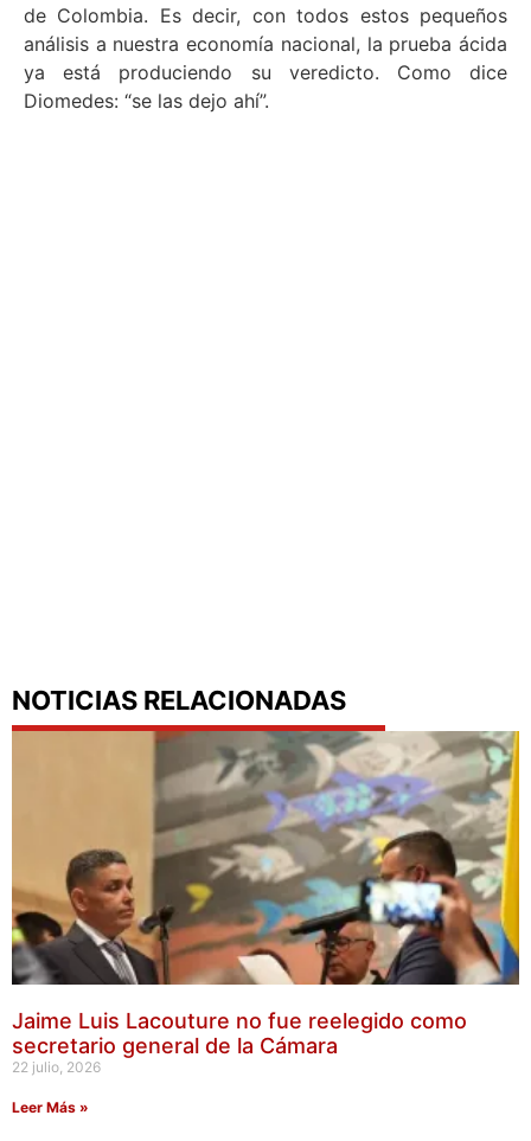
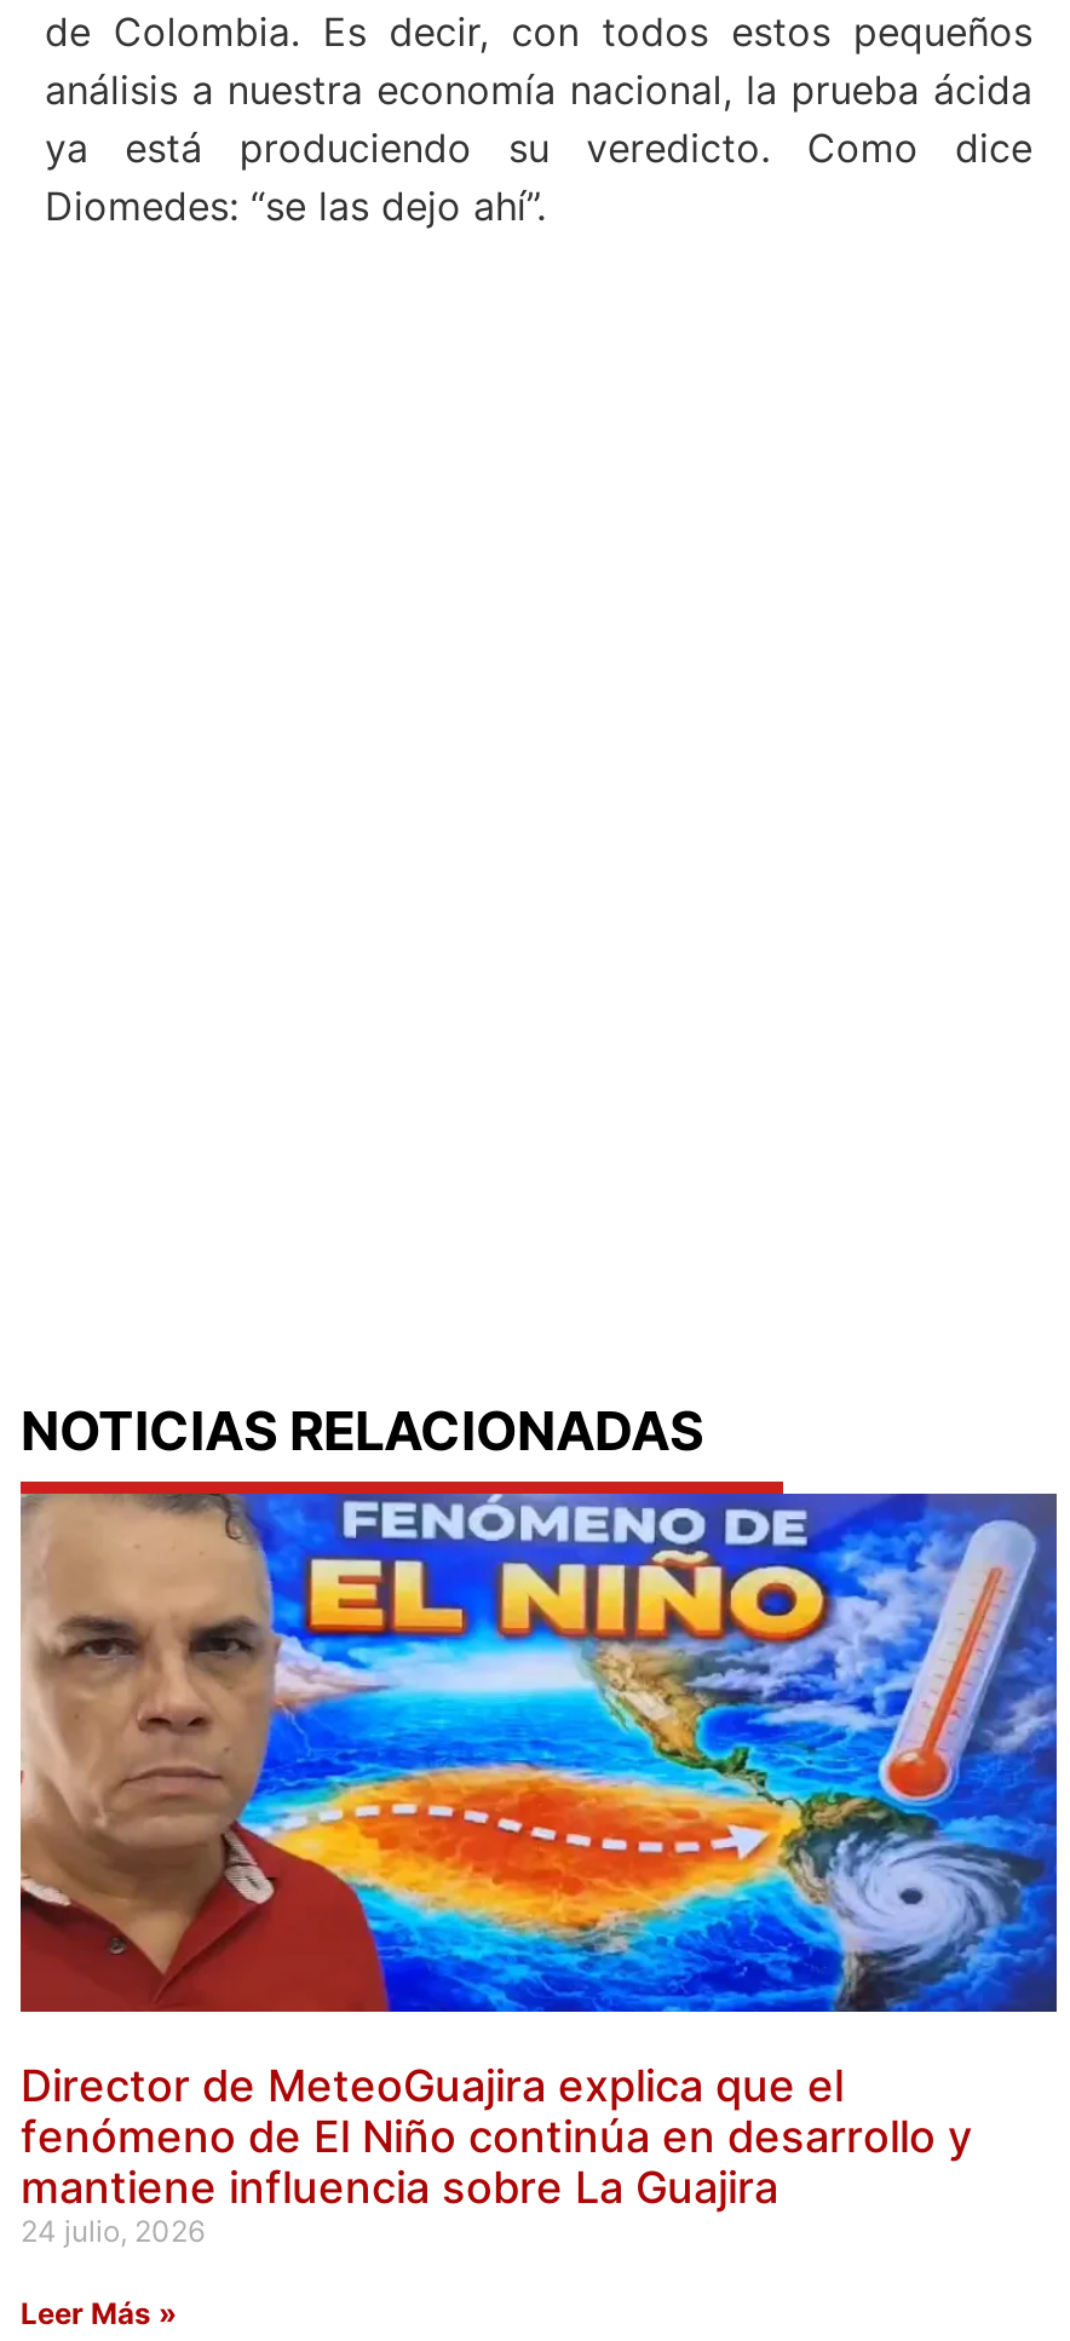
- [image]
- Jaime Luis Lacouture no fue reelegido como
- secretario general de la Cámara
- 22 julio, 2026
+ [image]
+ Director de MeteoGuajira explica que el
+ fenómeno de El Niño continúa en desarrollo y
+ mantiene influencia sobre La Guajira
+ 24 julio, 2026
